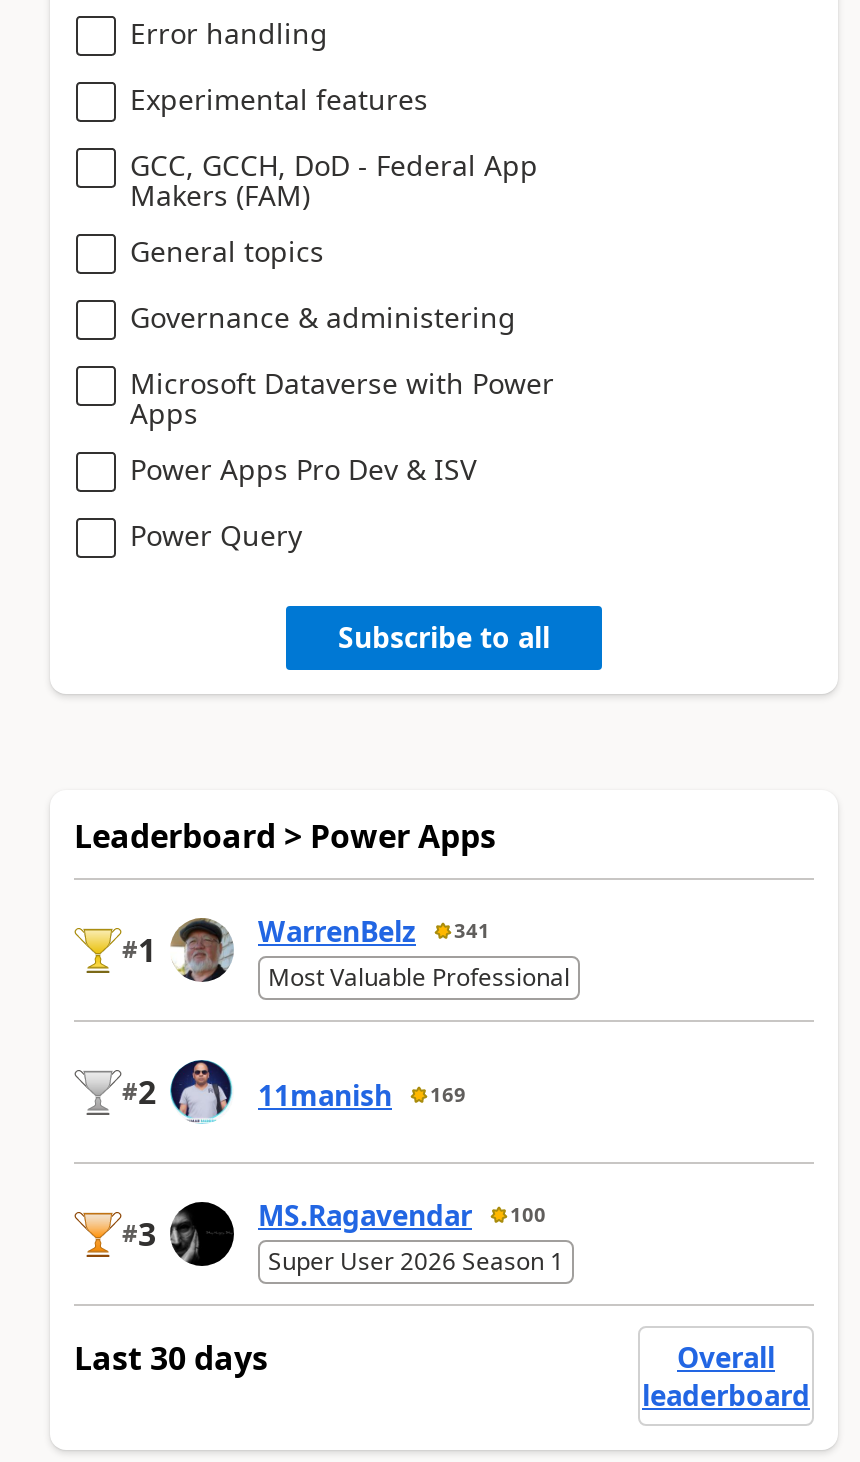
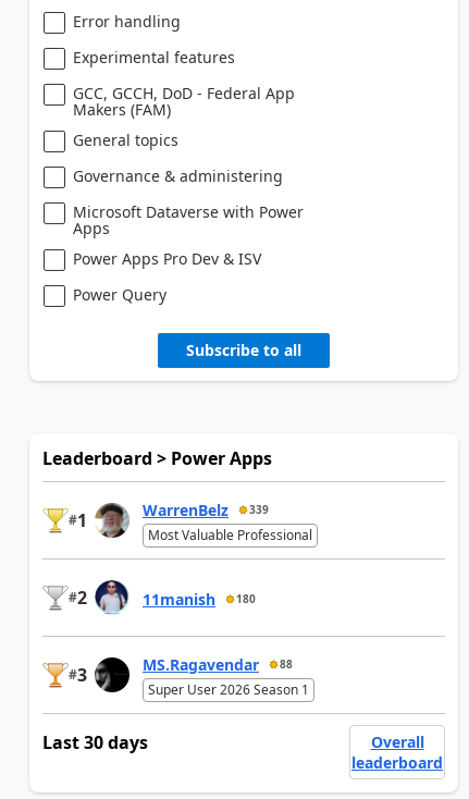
- WarrenBelz 341
+ WarrenBelz 339

- 11manish 169
+ 11manish 180

- MS.Ragavendar 100
+ MS.Ragavendar 88
